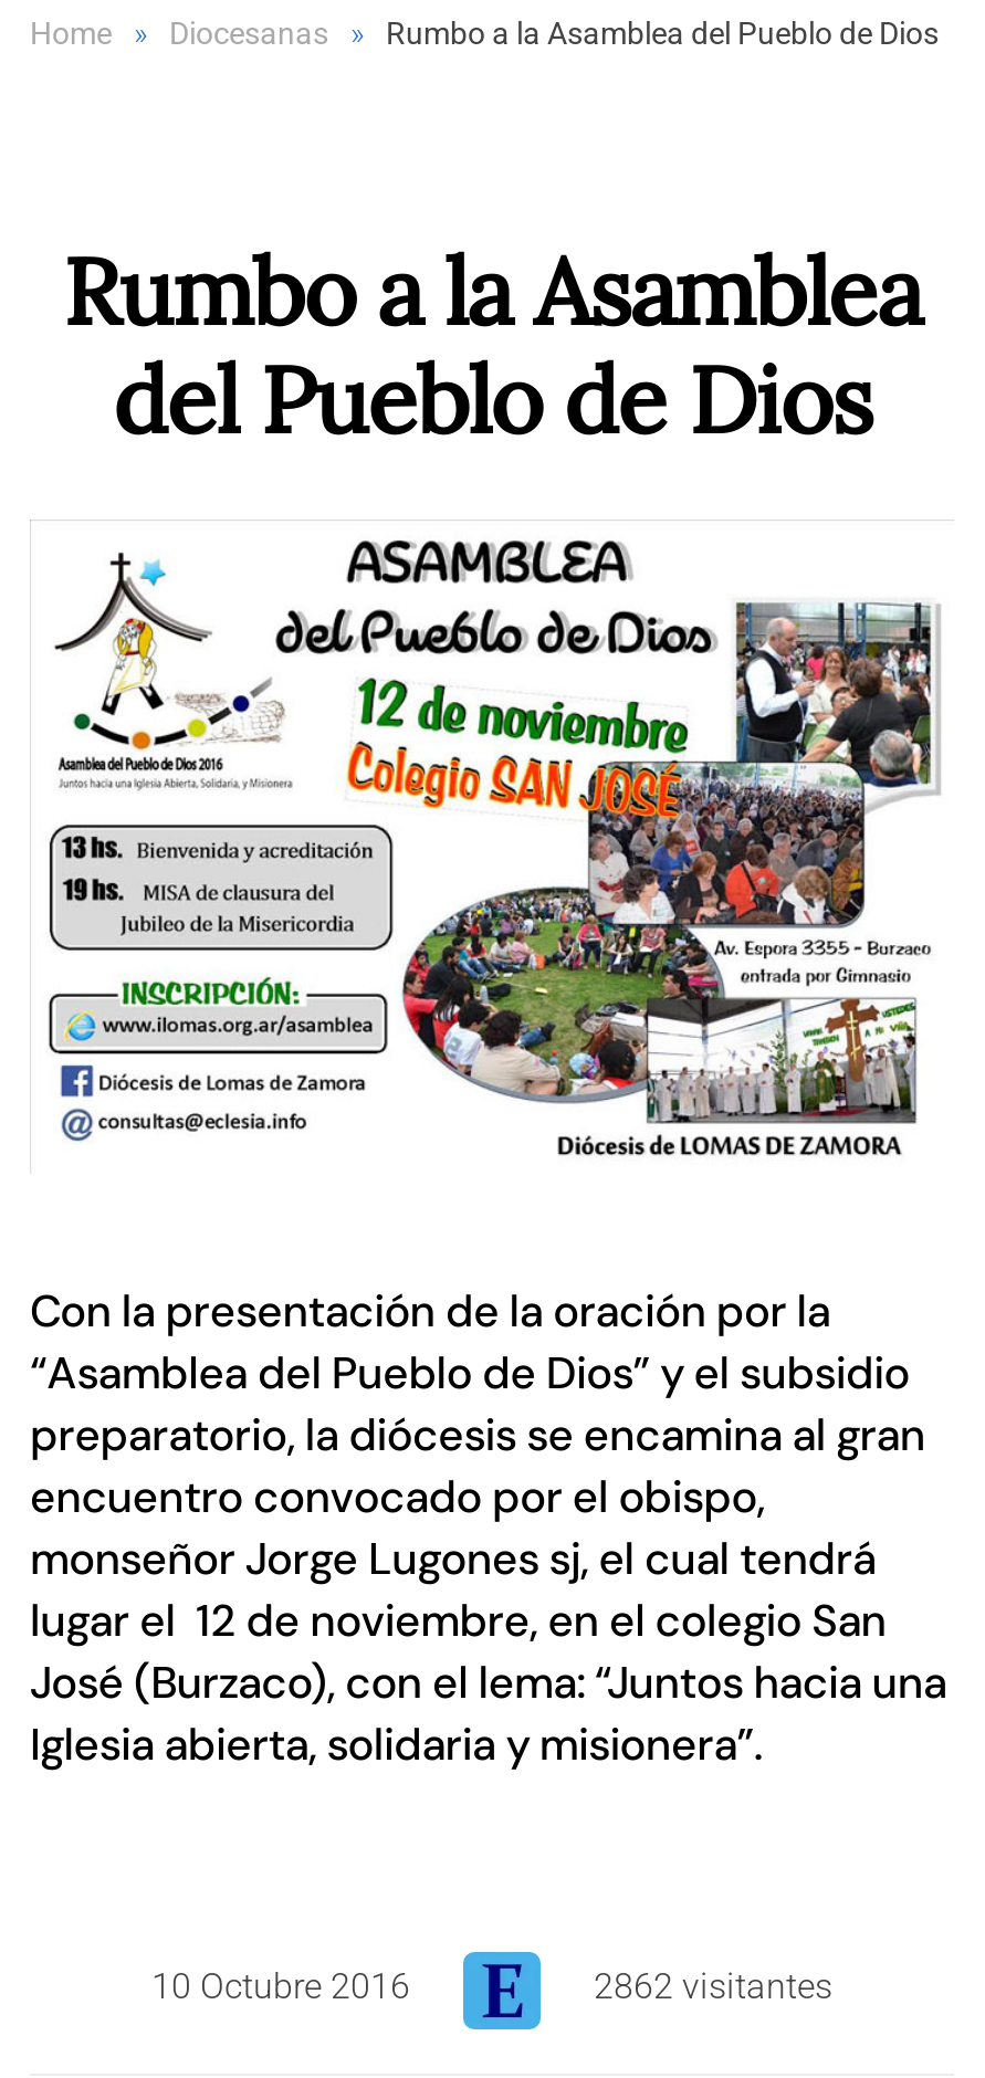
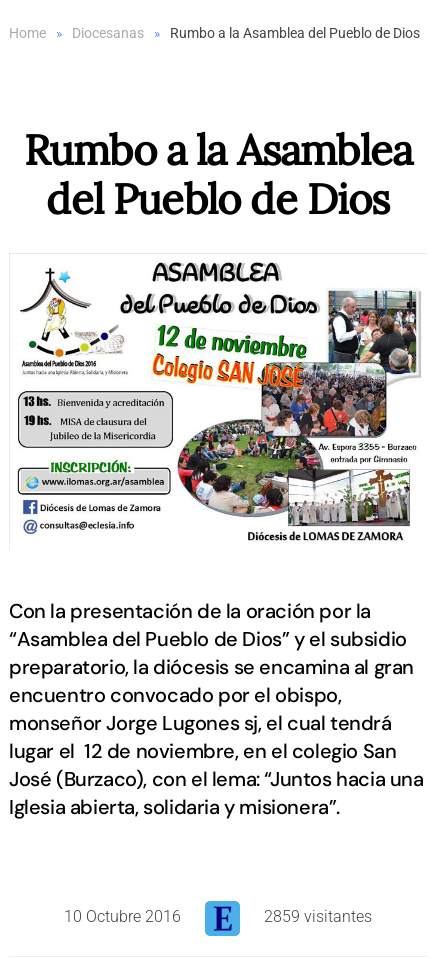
- 2862 visitantes
+ 2859 visitantes
